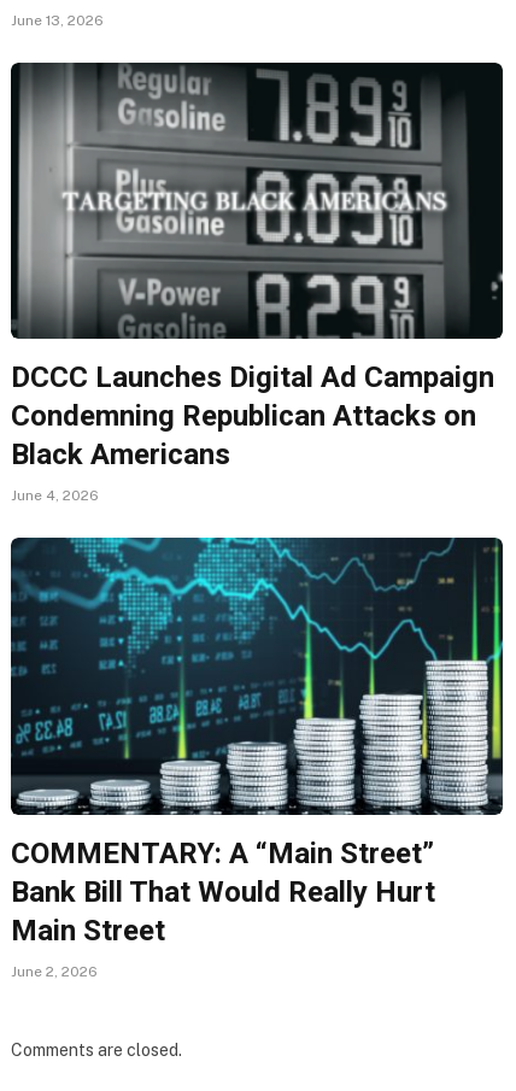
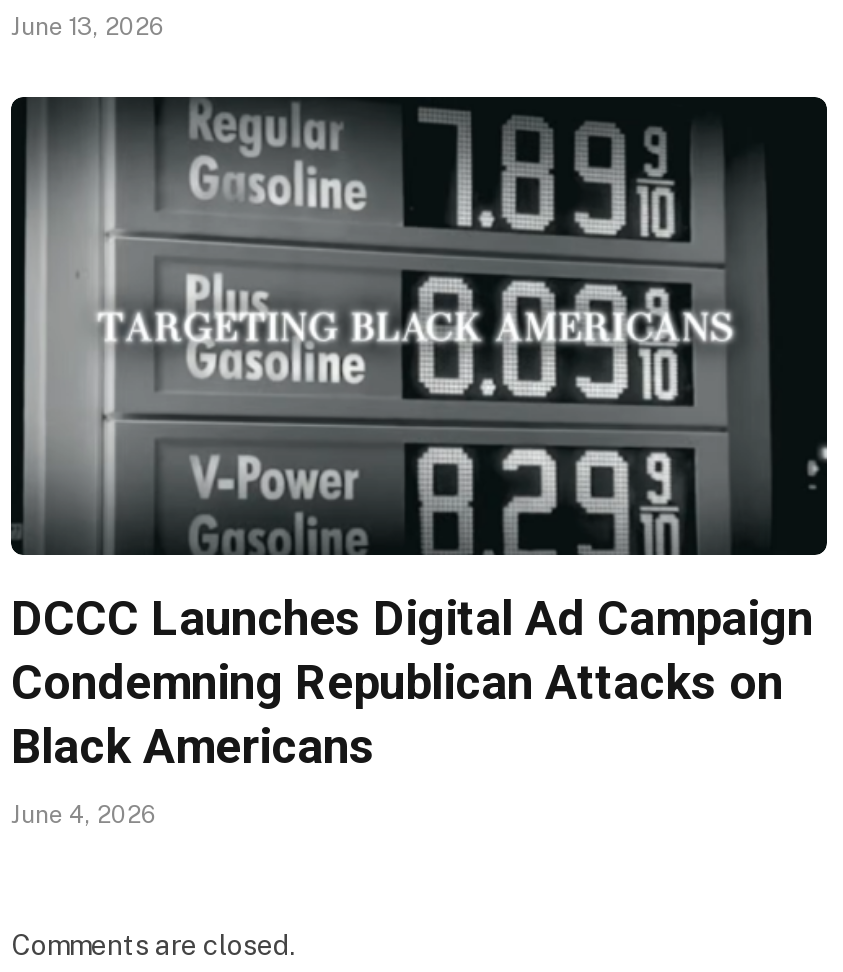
- [image]
- COMMENTARY: A “Main Street”
- Bank Bill That Would Really Hurt
- Main Street
- June 2, 2026
